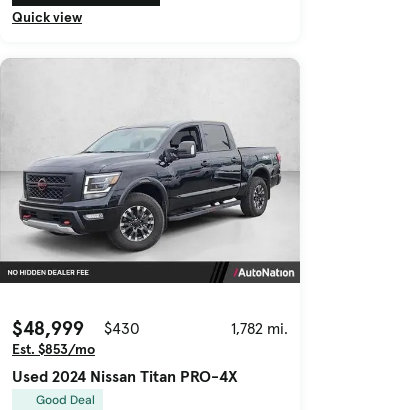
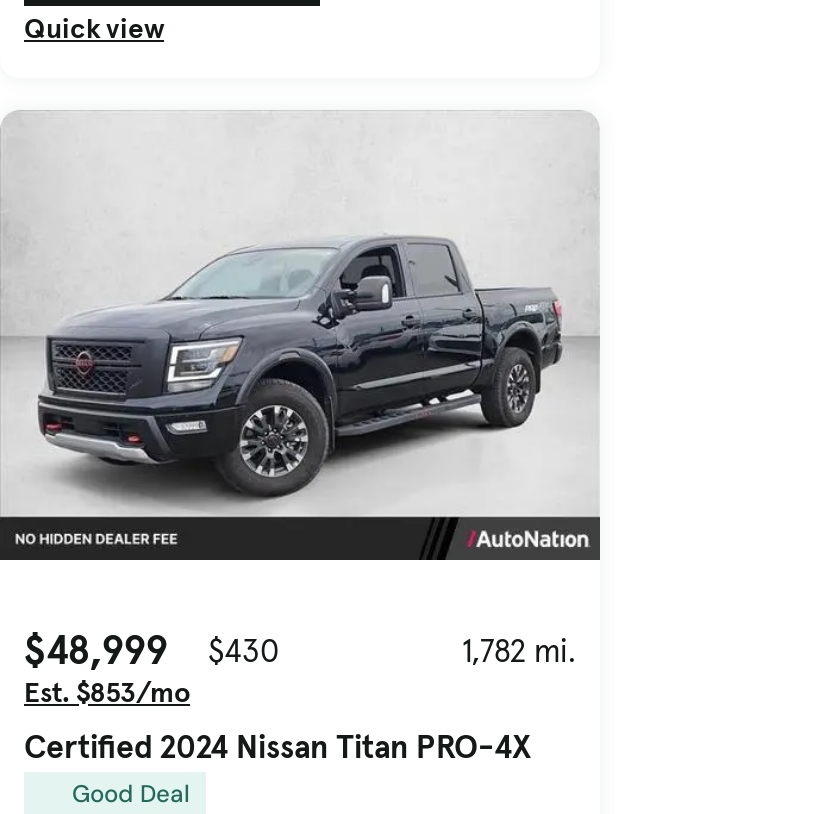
- Used 2024 Nissan Titan PRO-4X
+ Certified 2024 Nissan Titan PRO-4X
